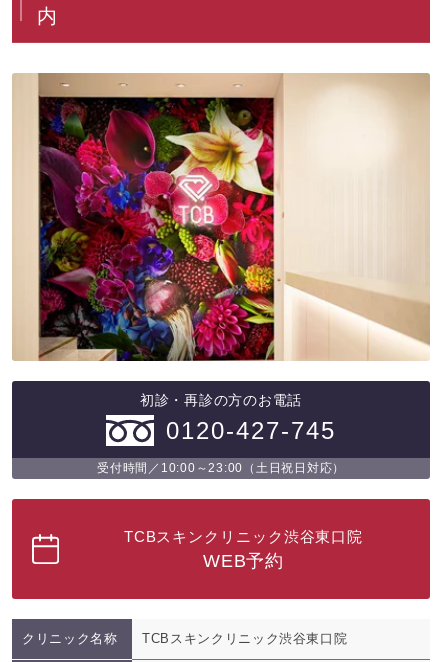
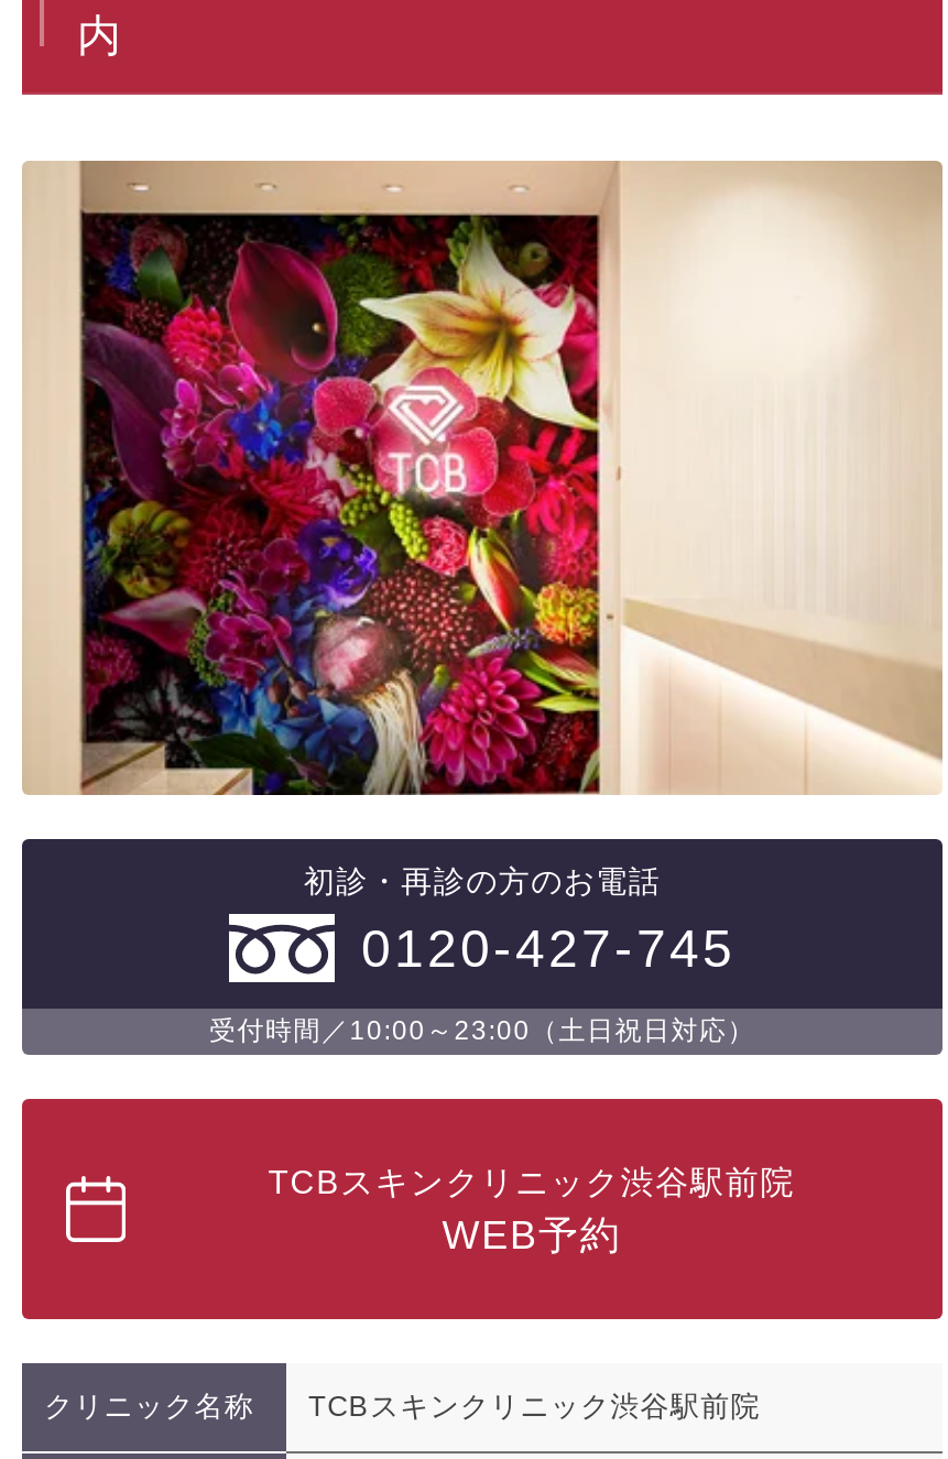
- TCBスキンクリニック渋谷東口院
+ TCBスキンクリニック渋谷駅前院

- TCBスキンクリニック渋谷東口院
+ TCBスキンクリニック渋谷駅前院
